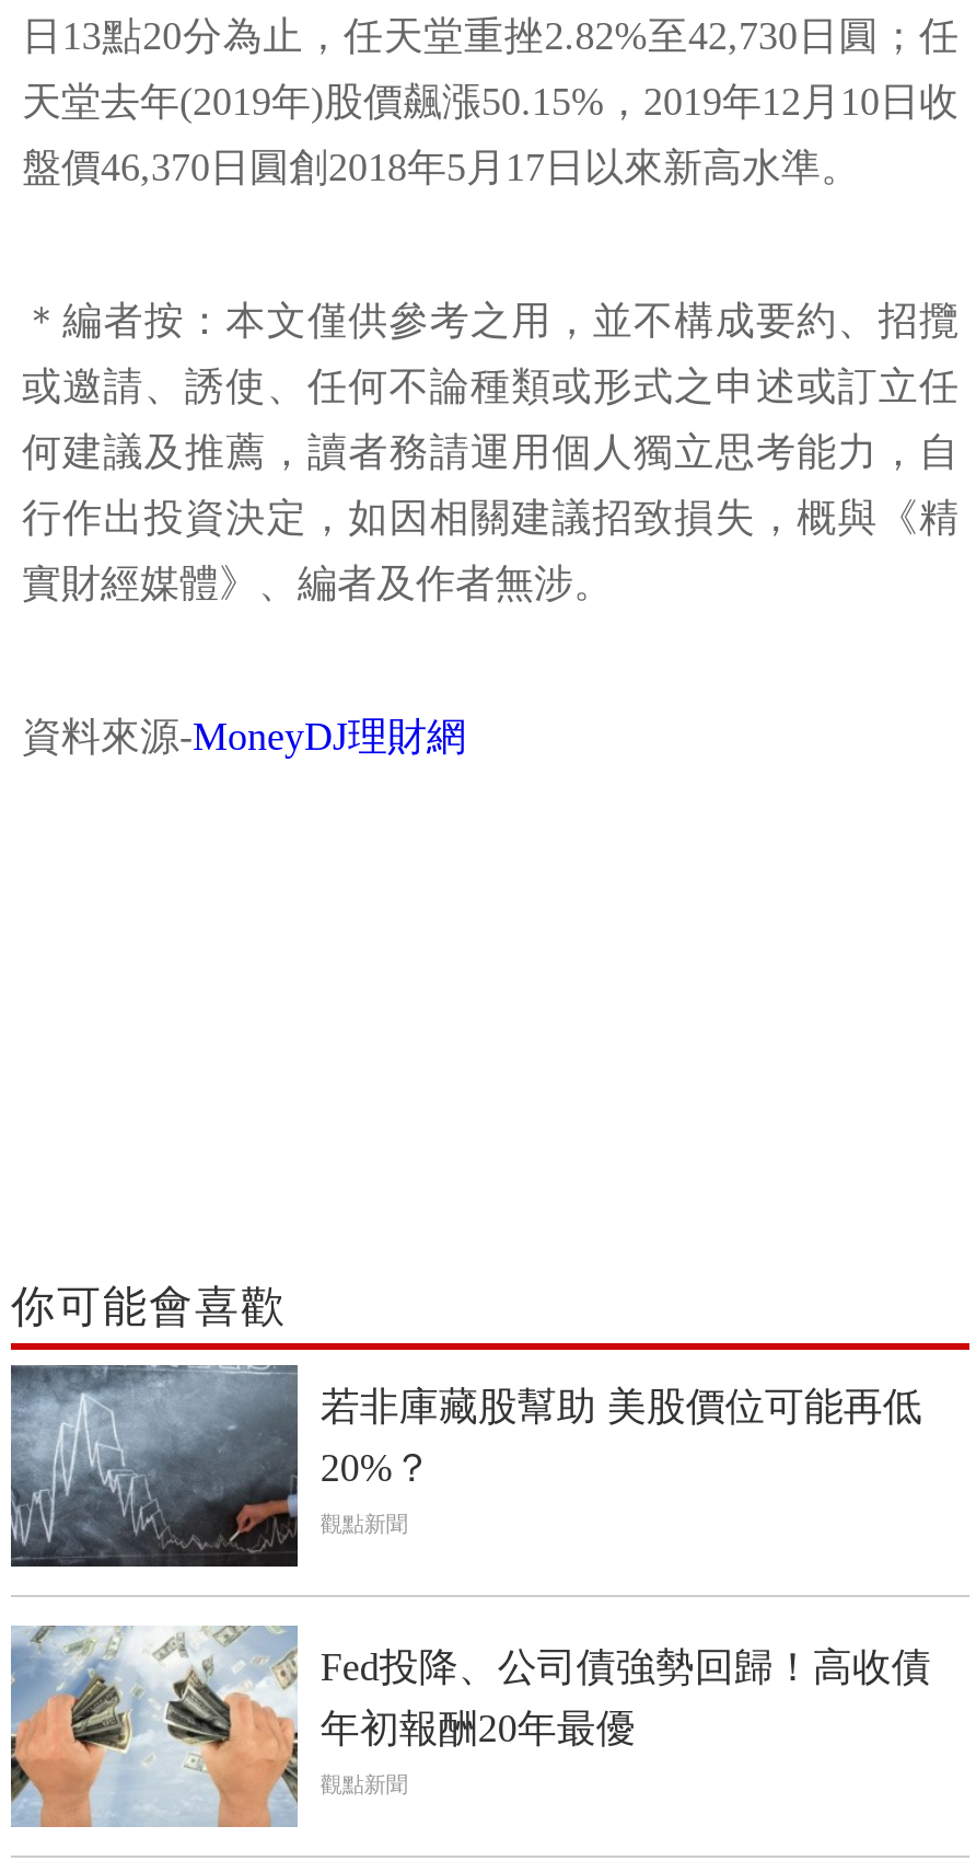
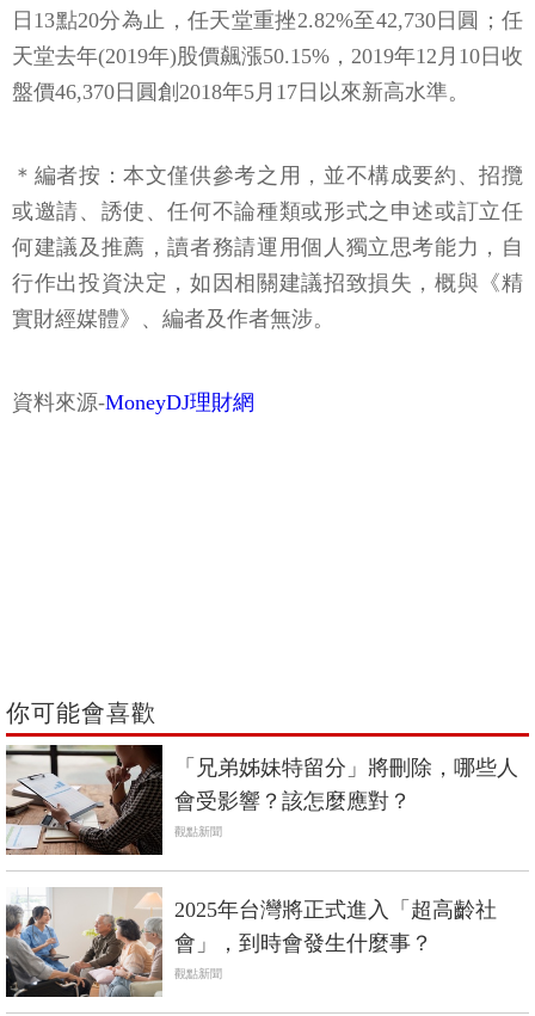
- [image]
- 若非庫藏股幫助 美股價位可能再低
- 20%？
+ [image]
+ 「兄弟姊妹特留分」將刪除，哪些人
+ 會受影響？該怎麼應對？

- [image]
- Fed投降、公司債強勢回歸！高收債
- 年初報酬20年最優
+ [image]
+ 2025年台灣將正式進入「超高齡社
+ 會」，到時會發生什麼事？
